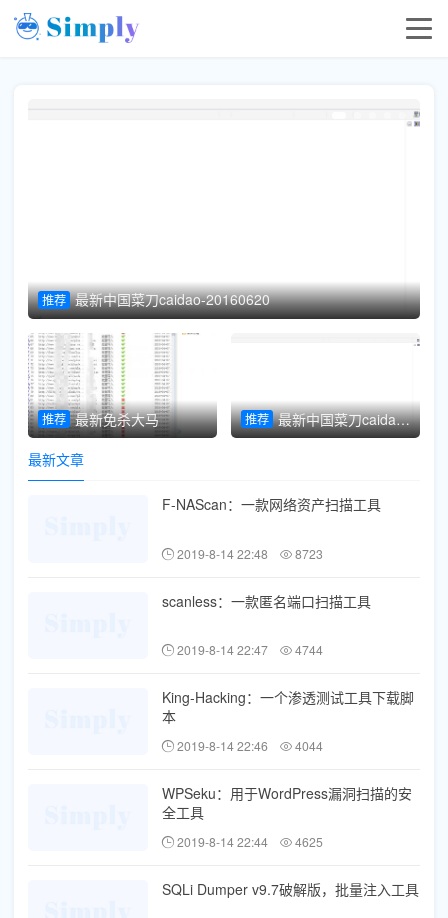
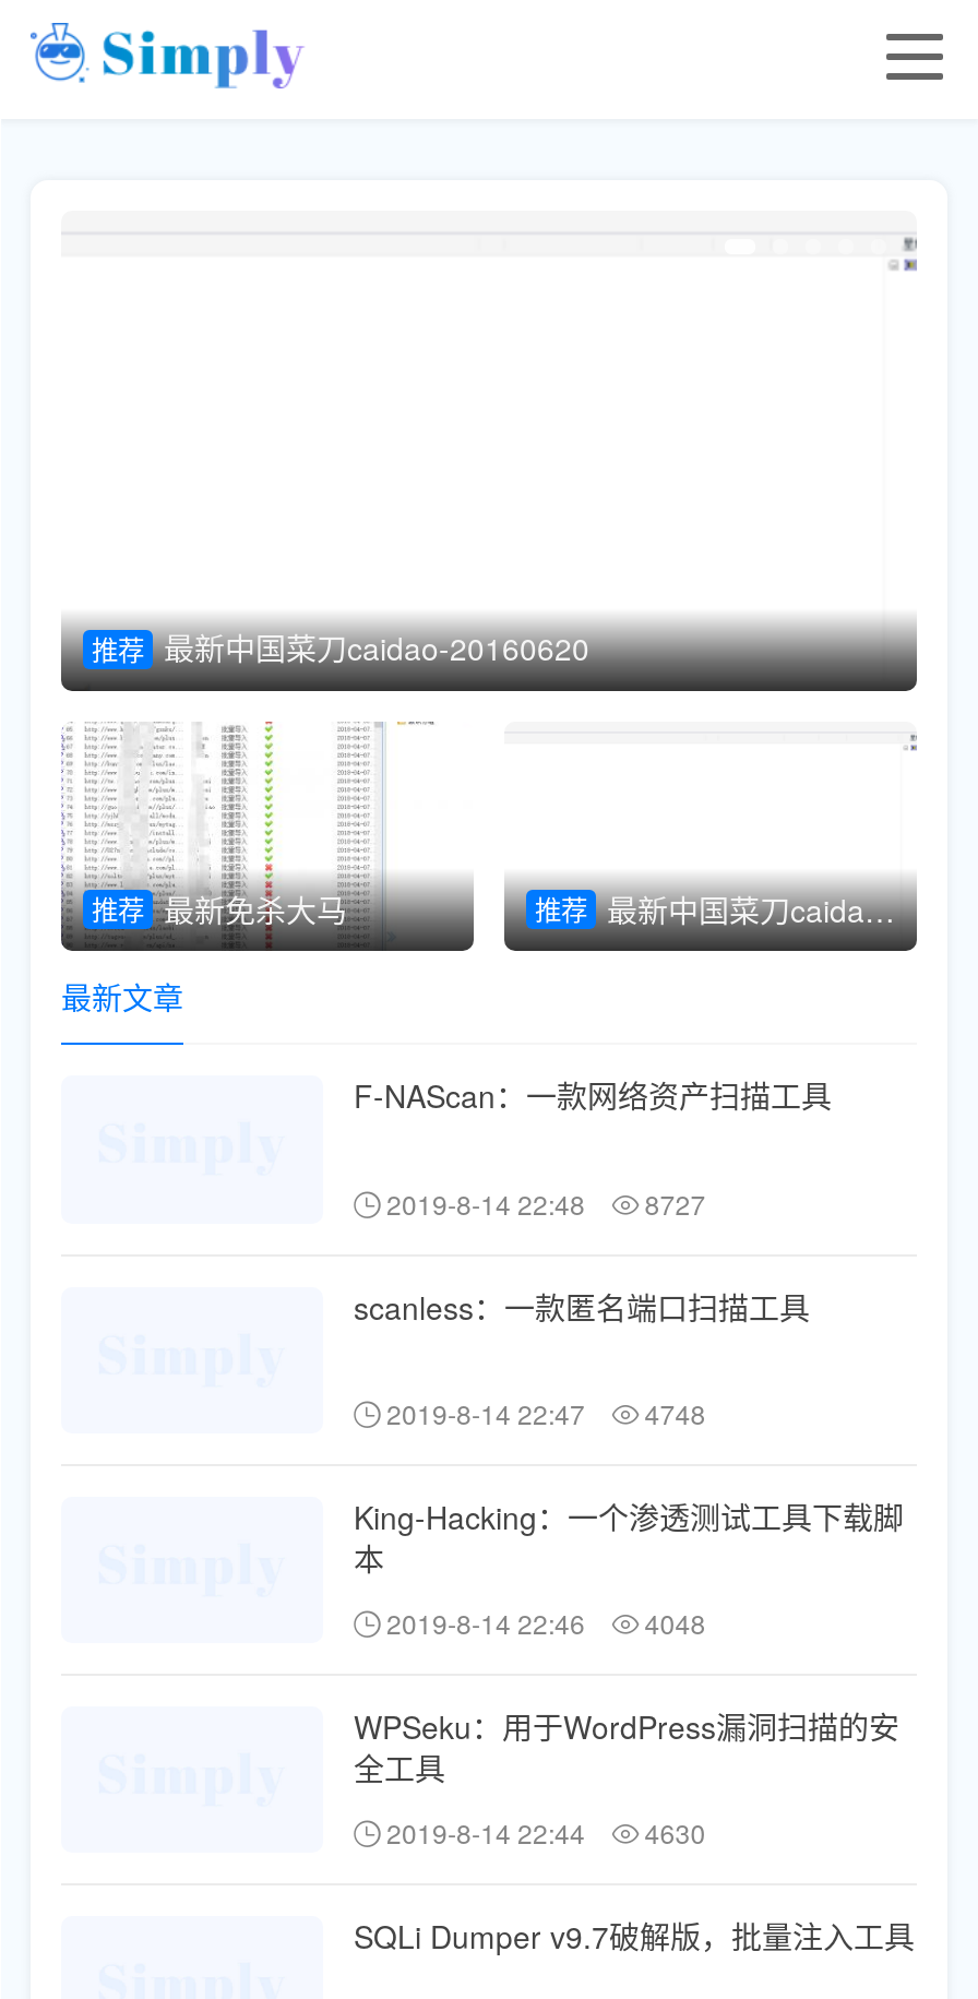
- 2019-8-14 22:48 8723
+ 2019-8-14 22:48 8727

- 2019-8-14 22:47 4744
+ 2019-8-14 22:47 4748

- 2019-8-14 22:46 4044
+ 2019-8-14 22:46 4048

- 2019-8-14 22:44 4625
+ 2019-8-14 22:44 4630
